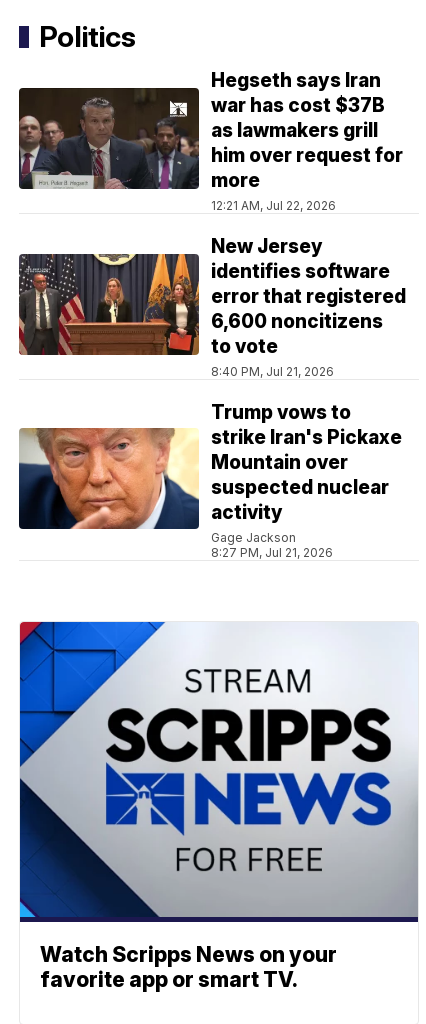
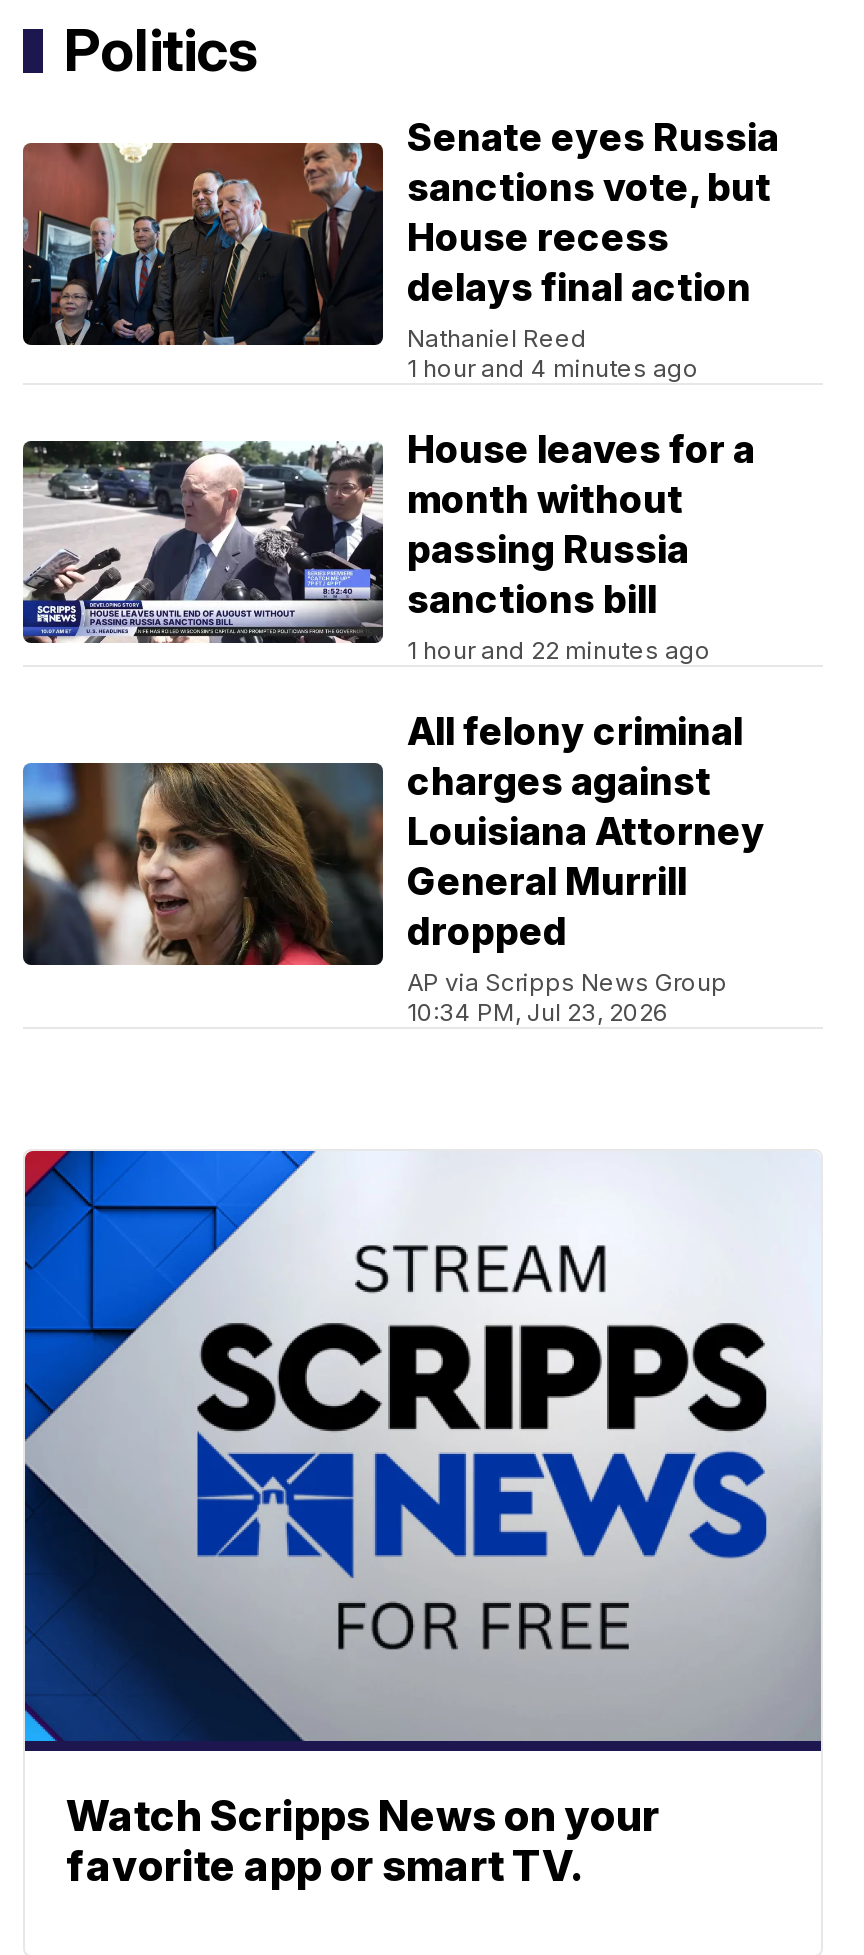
- [image]
- Hegseth says Iran
- war has cost $37B
- as lawmakers grill
- him over request for
- more
- 12:21 AM, Jul 22, 2026
+ [image]
+ Senate eyes Russia
+ sanctions vote, but
+ House recess
+ delays final action
+ Nathaniel Reed
+ 1 hour and 4 minutes ago

- [image]
- New Jersey
- identifies software
- error that registered
- 6,600 noncitizens
- to vote
- 8:40 PM, Jul 21, 2026
+ [image]
+ House leaves for a
+ month without
+ passing Russia
+ sanctions bill
+ 1 hour and 22 minutes ago

- [image]
- Trump vows to
- strike Iran's Pickaxe
- Mountain over
- suspected nuclear
- activity
- Gage Jackson
- 8:27 PM, Jul 21, 2026
+ [image]
+ All felony criminal
+ charges against
+ Louisiana Attorney
+ General Murrill
+ dropped
+ AP via Scripps News Group
+ 10:34 PM, Jul 23, 2026
